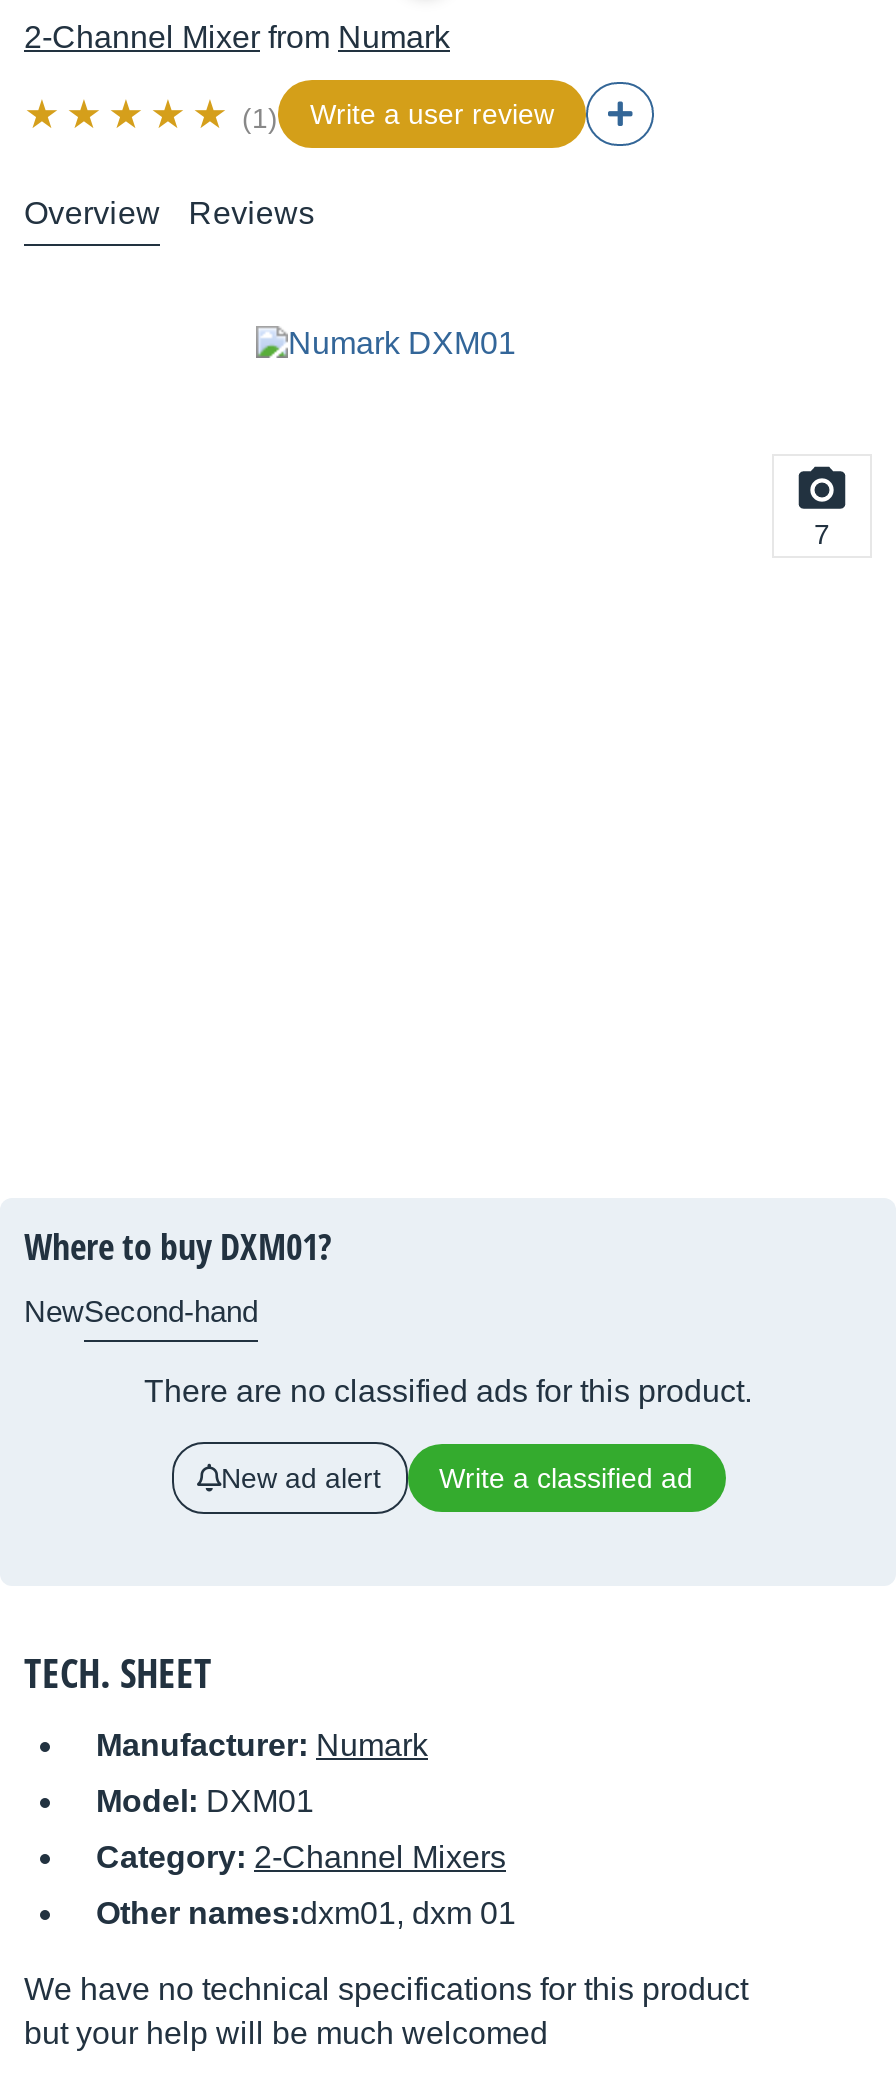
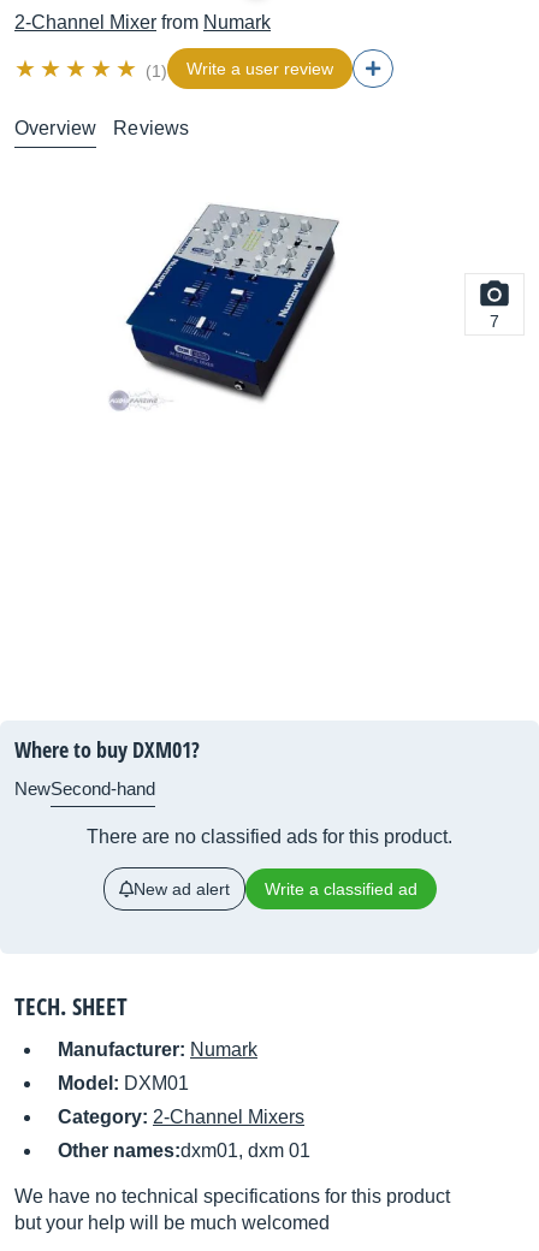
+ [image]
